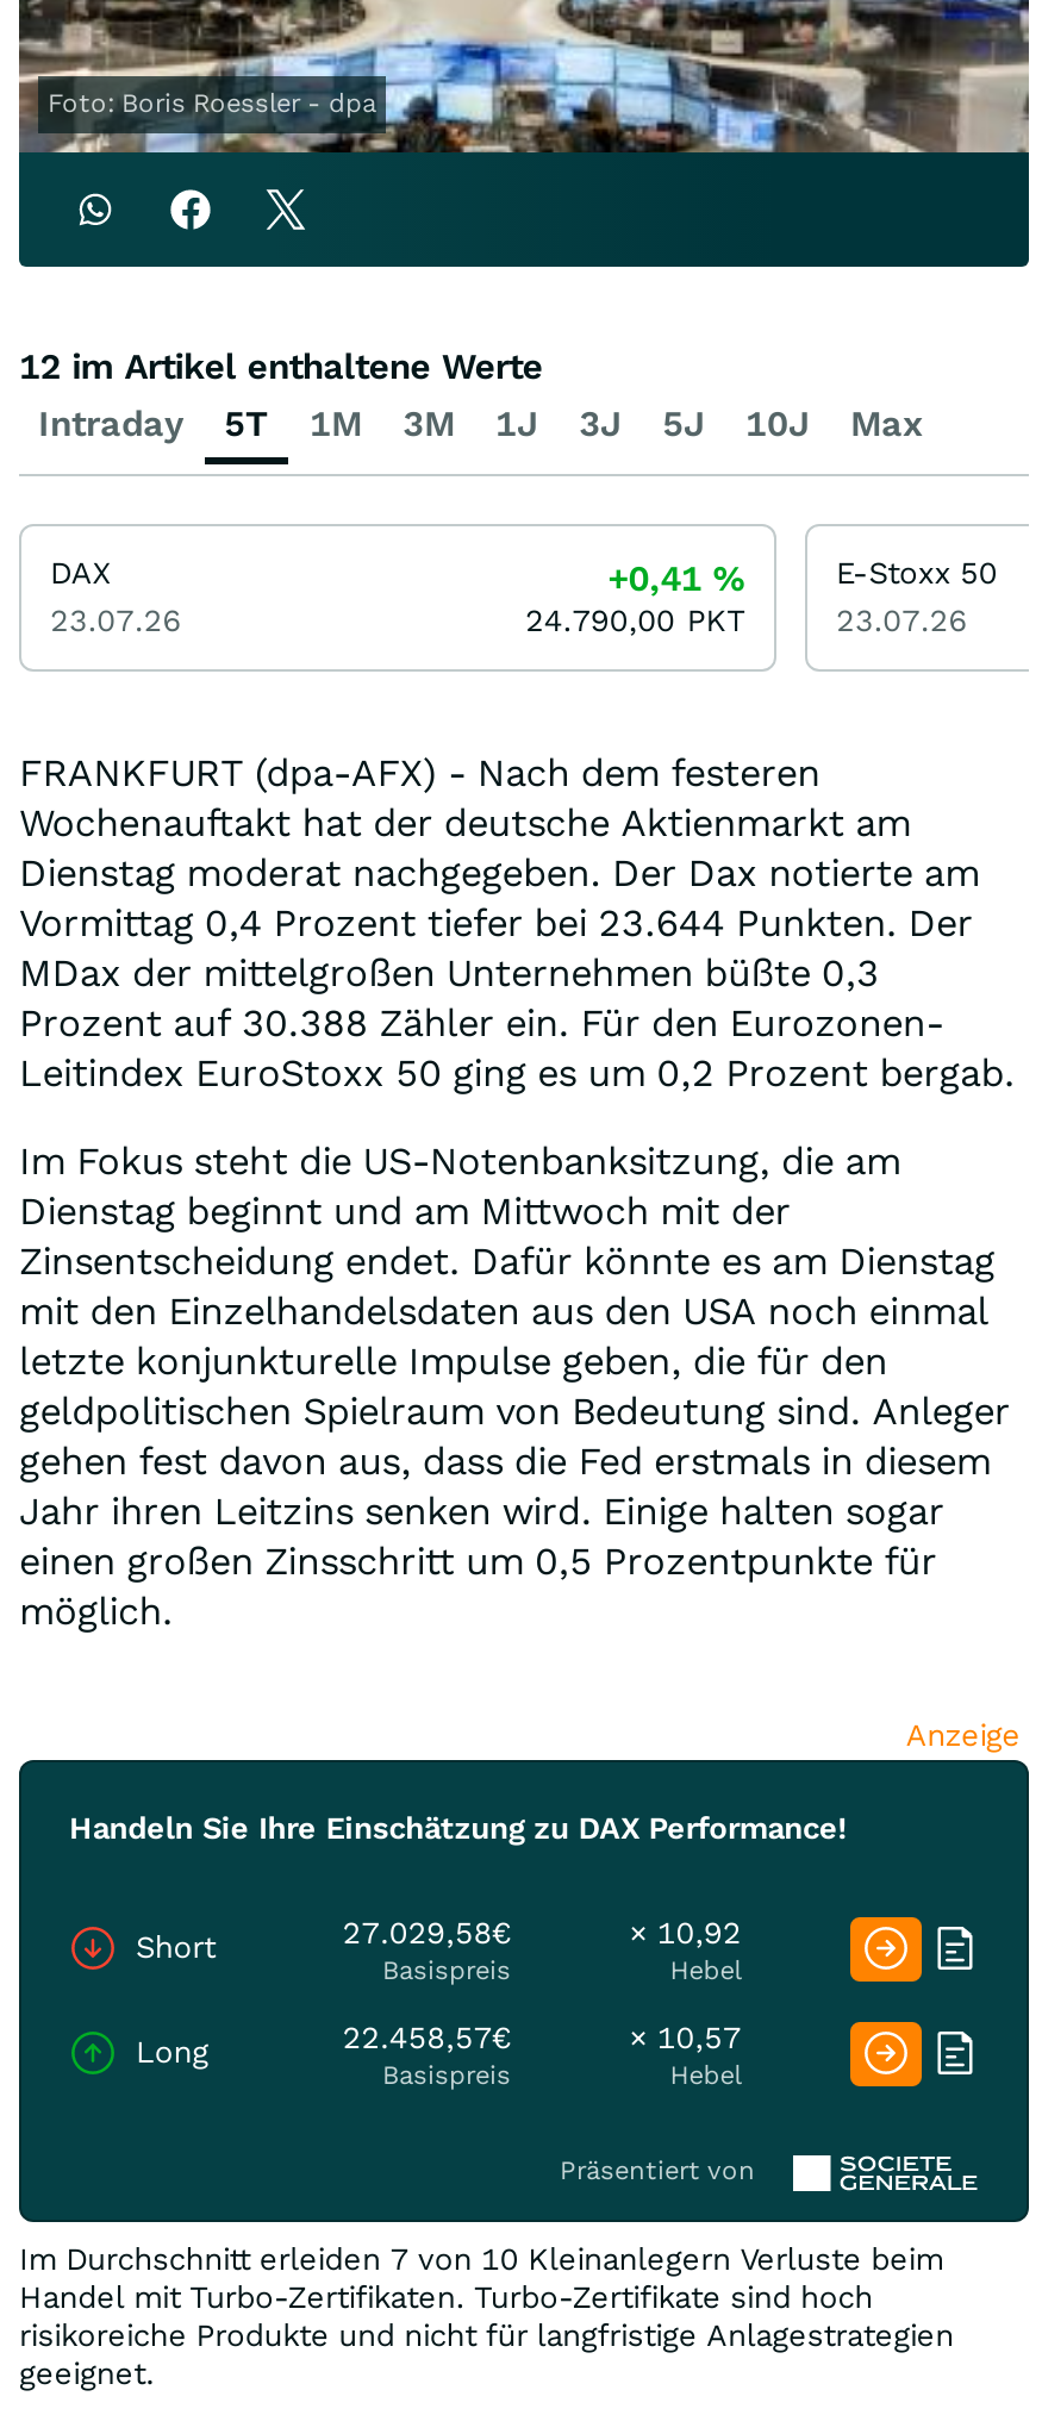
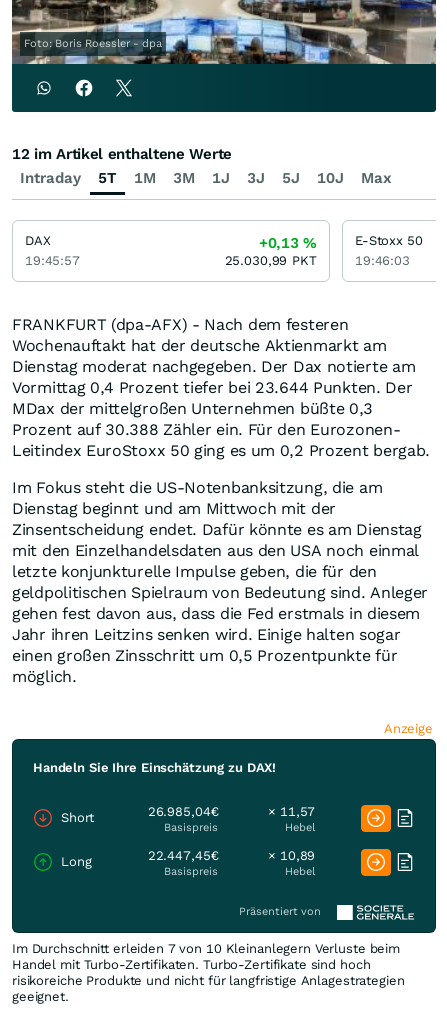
- +0,41%
+ +0,13%

- 23.07.26
+ 19:45:57

- 24.790,00 PKT
+ 25.030,99 PKT

- 23.07.26
+ 19:46:03

- Handeln Sie Ihre Einschätzung zu DAX Performance!
+ Handeln Sie Ihre Einschätzung zu DAX!

- 27.029,58€
+ 26.985,04€

- × 10,92
+ × 11,57

- 22.458,57€
+ 22.447,45€

- × 10,57
+ × 10,89
